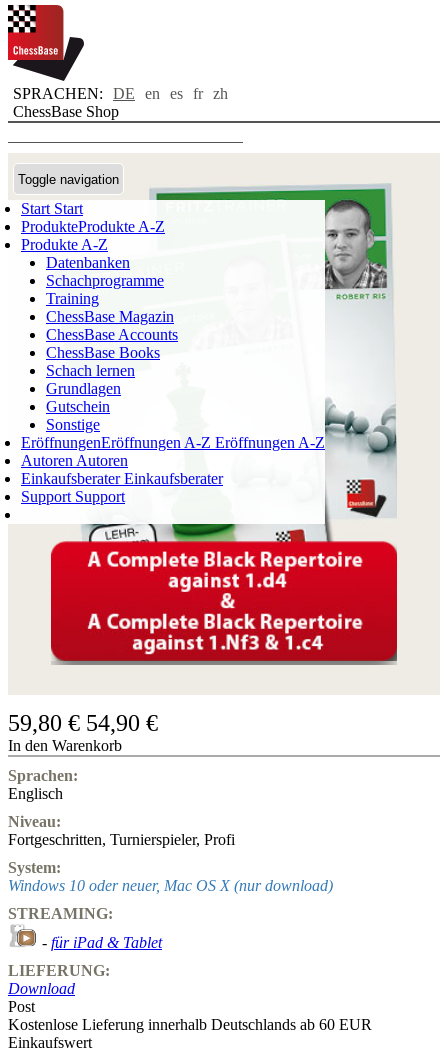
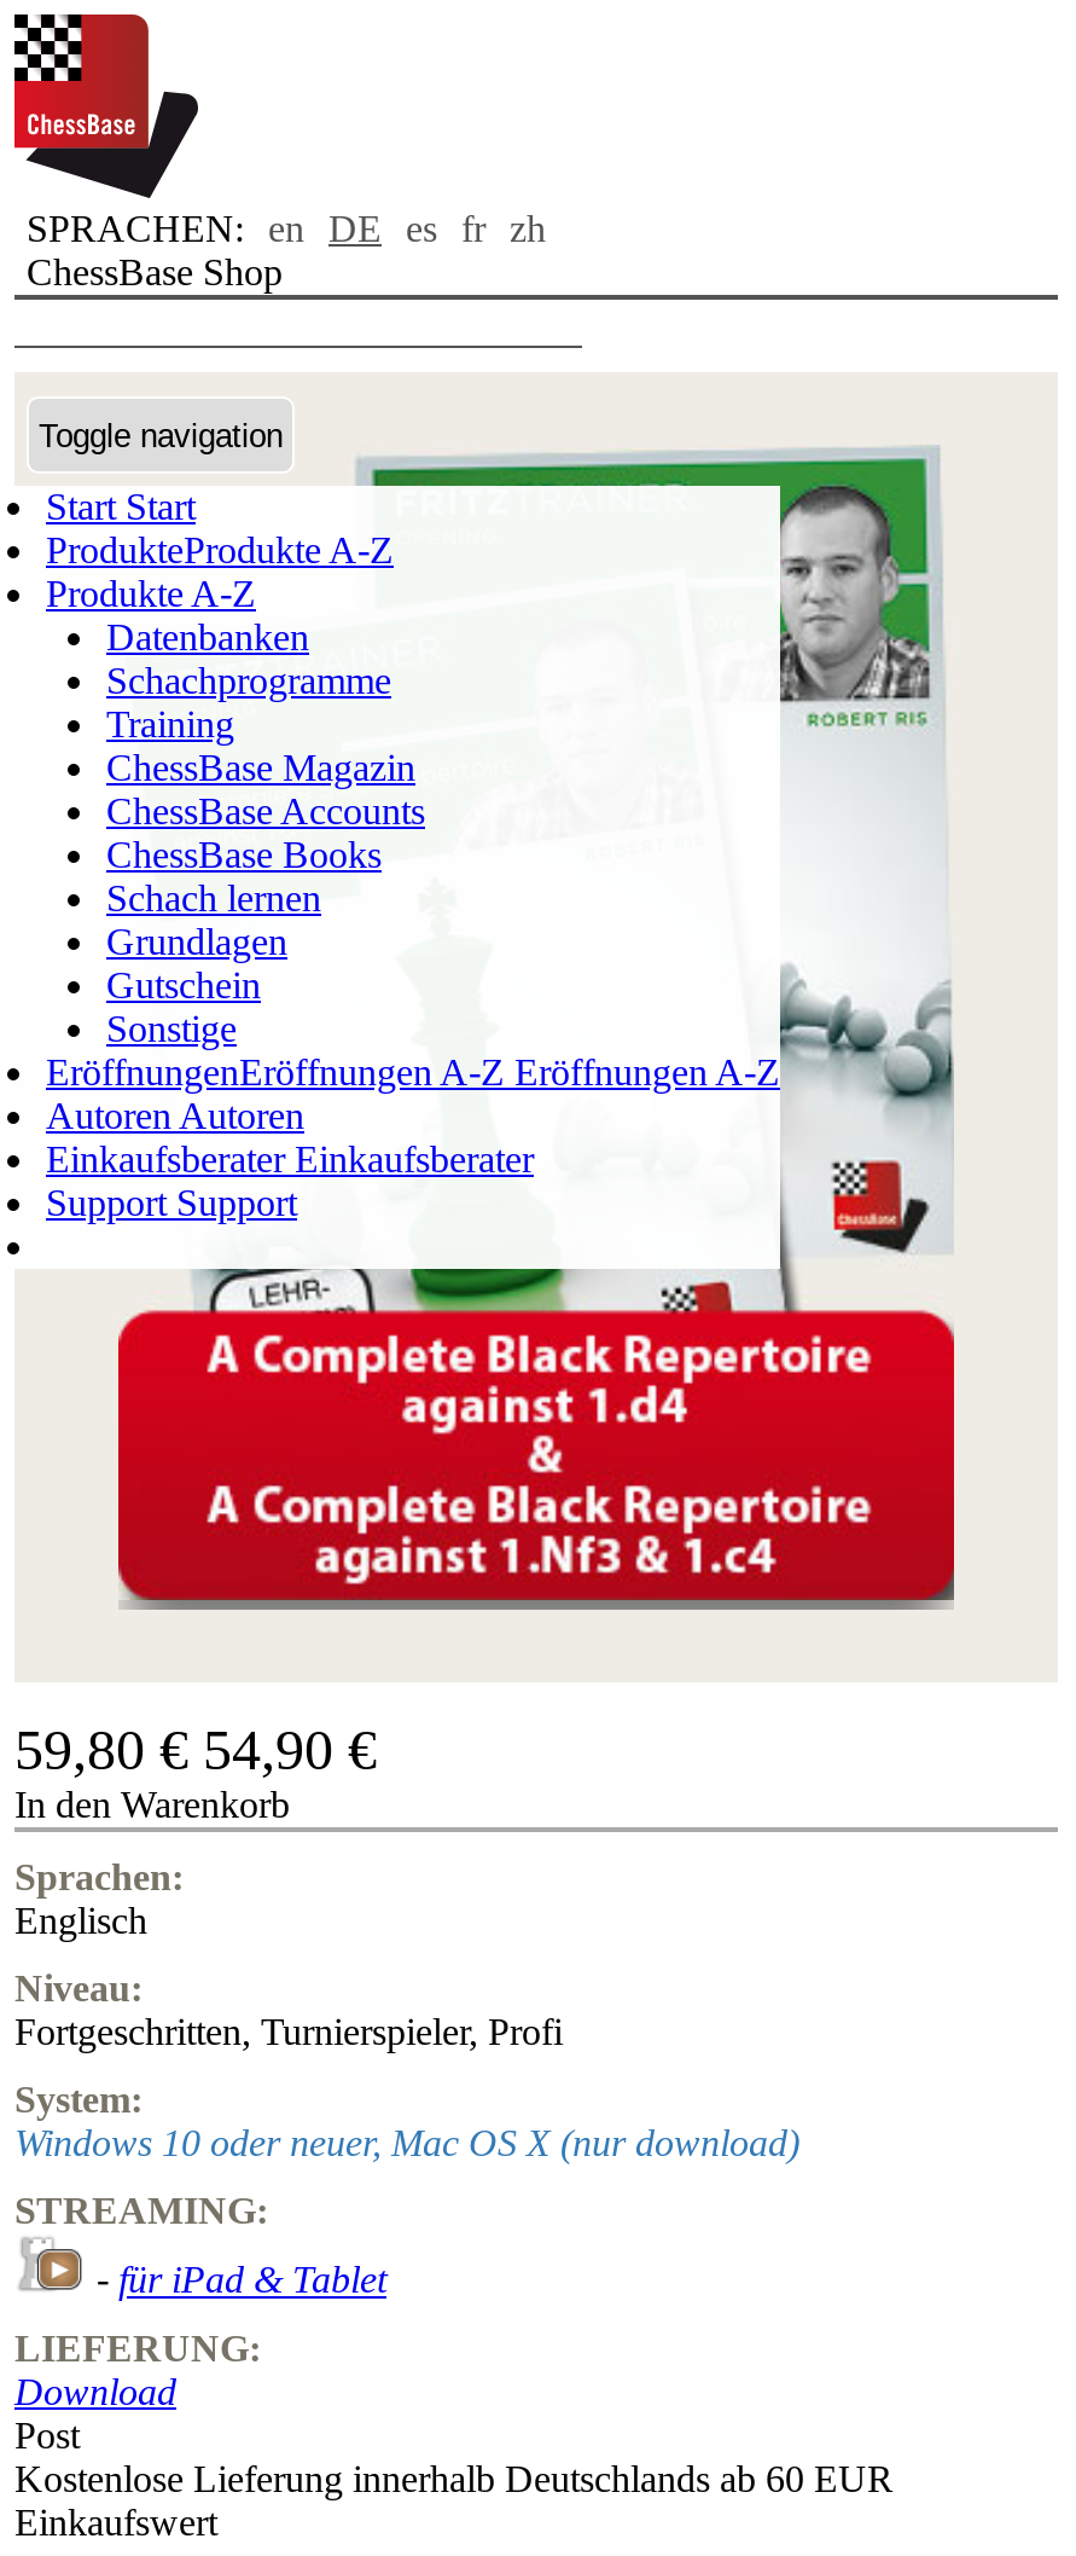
- SPRACHEN: DE en es fr zh
+ SPRACHEN: en DE es fr zh
